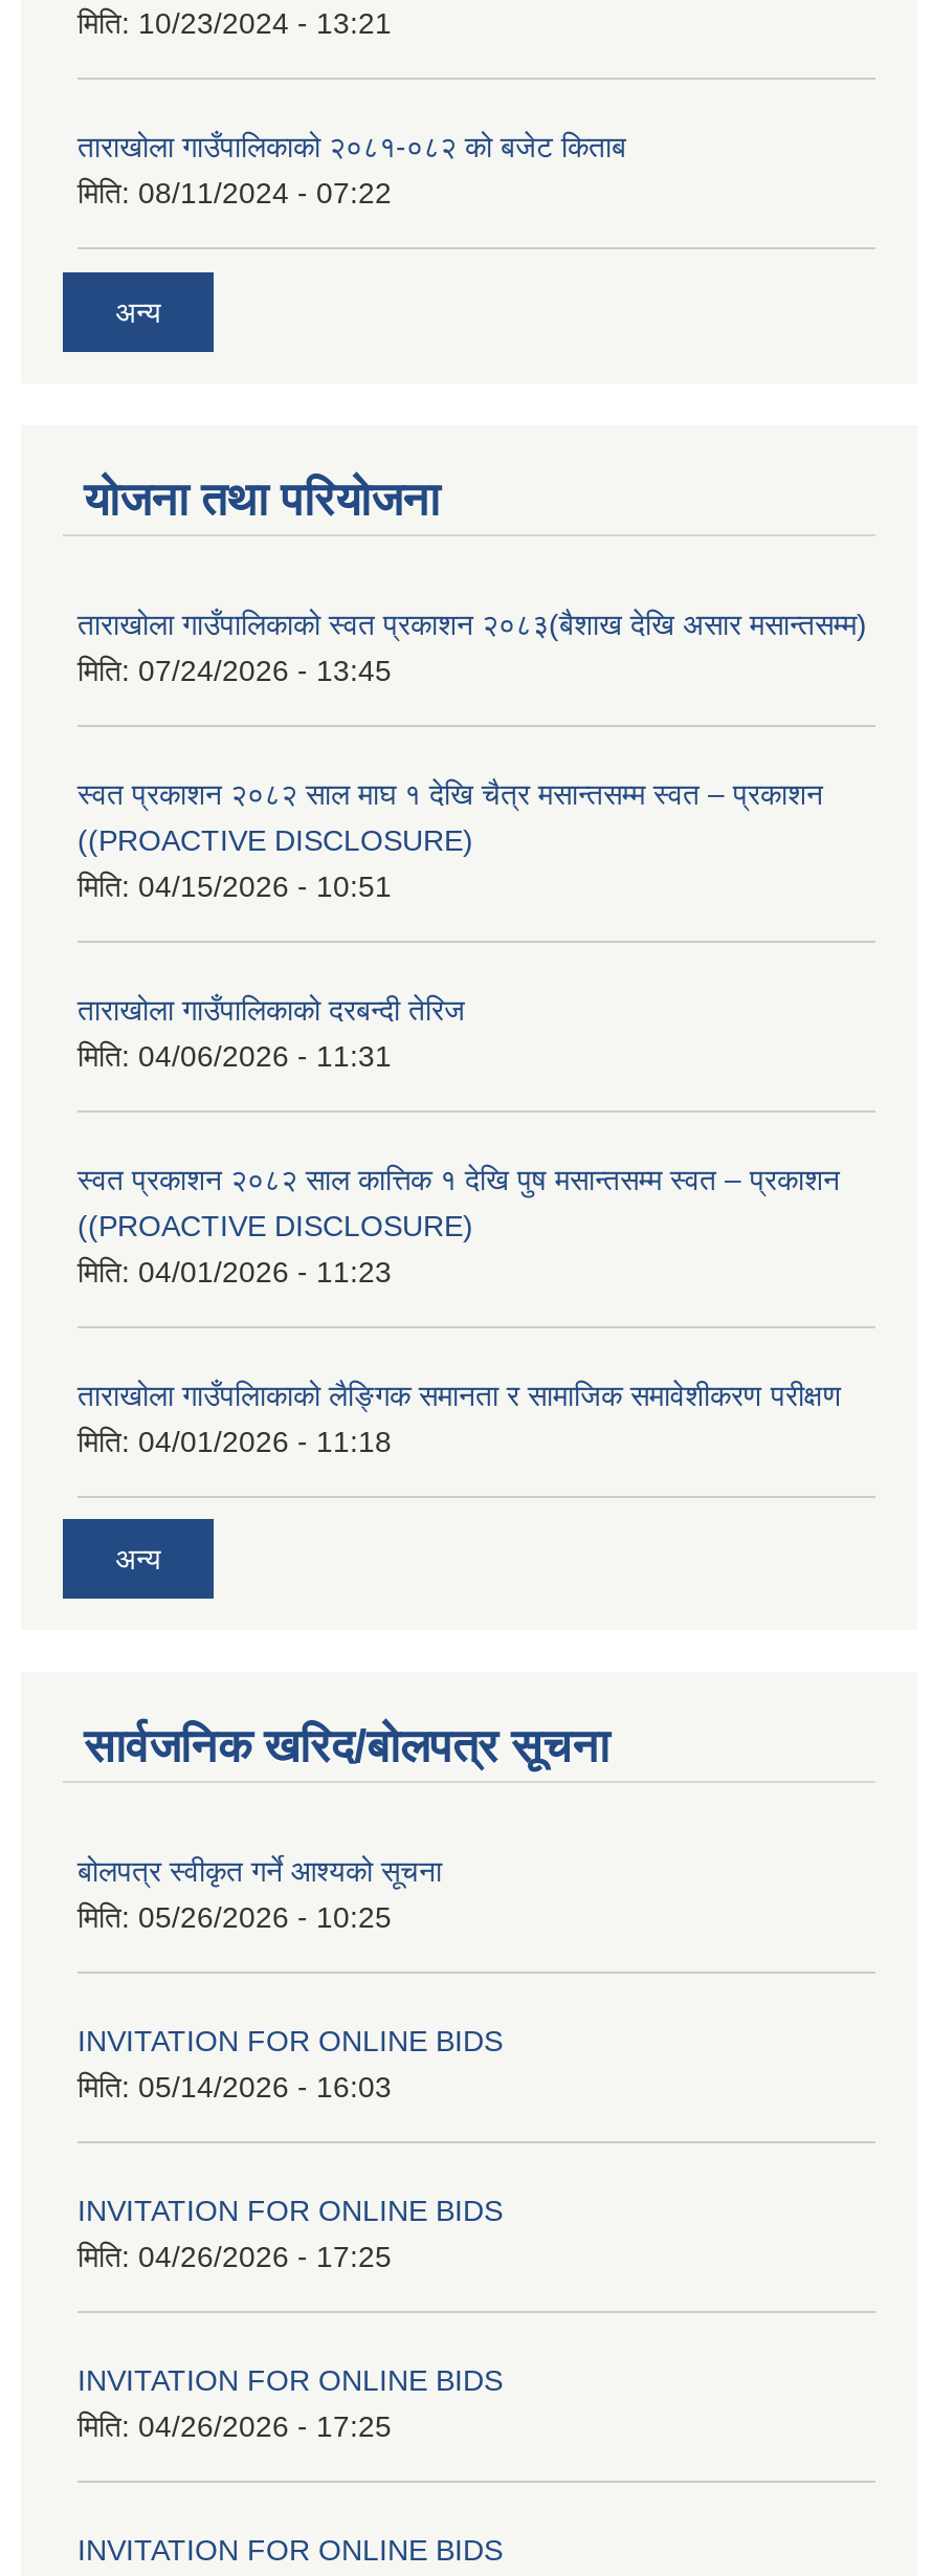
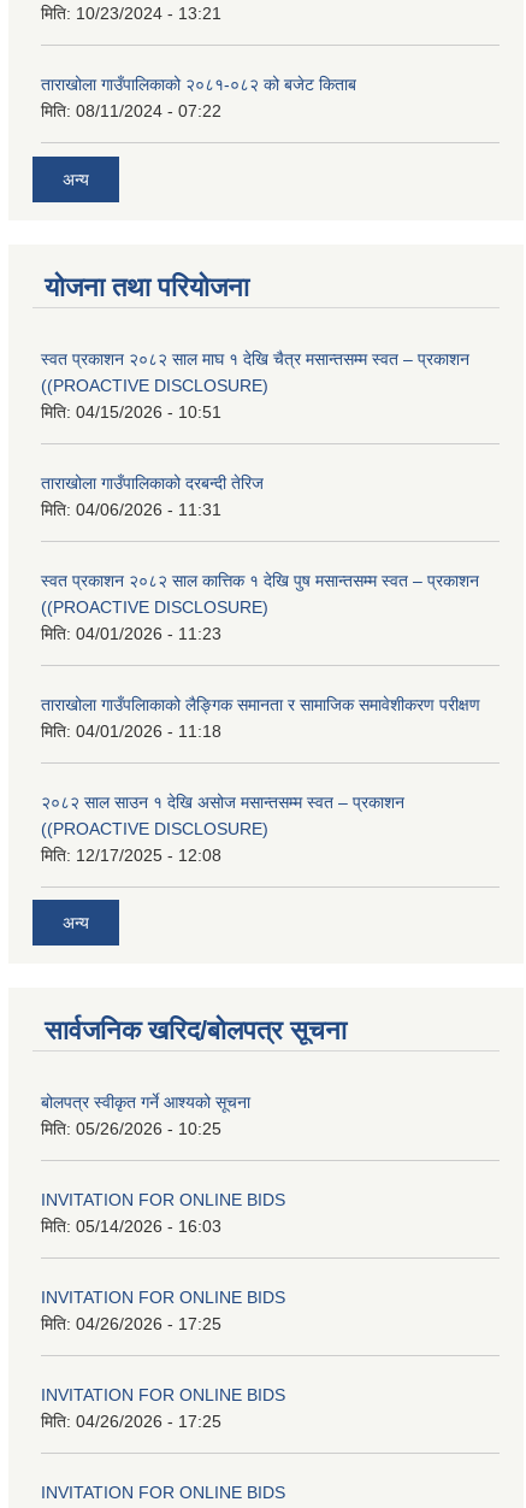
- ताराखोला गाउँपालिकाको स्वत प्रकाशन २०८३(बैशाख देखि असार मसान्तसम्म)
- मिति: 07/24/2026 - 13:45

moved up: स्वत प्रकाशन २०८२ साल माघ १ देखि चैत्र मसान्तसम्म स्वत – प्रकाशन | ((PROACTIVE DISCLOSURE) | मिति: 04/15/2026 - 10:51 | ... | ताराखोला गाउँपलािकाको लैङ्गिक समानता र सामाजिक समावेशीकरण परीक्षण | मिति: 04/01/2026 - 11:18

+ २०८२ साल साउन १ देखि असोज मसान्तसम्म स्वत – प्रकाशन
+ ((PROACTIVE DISCLOSURE)
+ मिति: 12/17/2025 - 12:08
